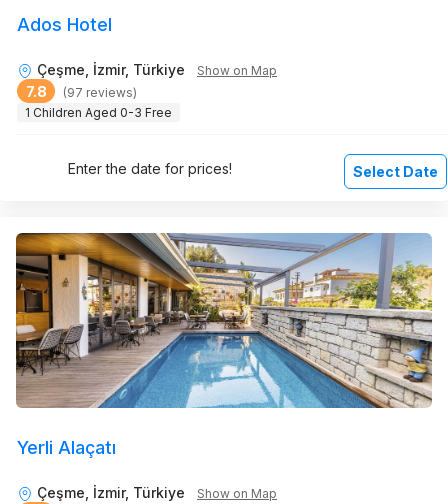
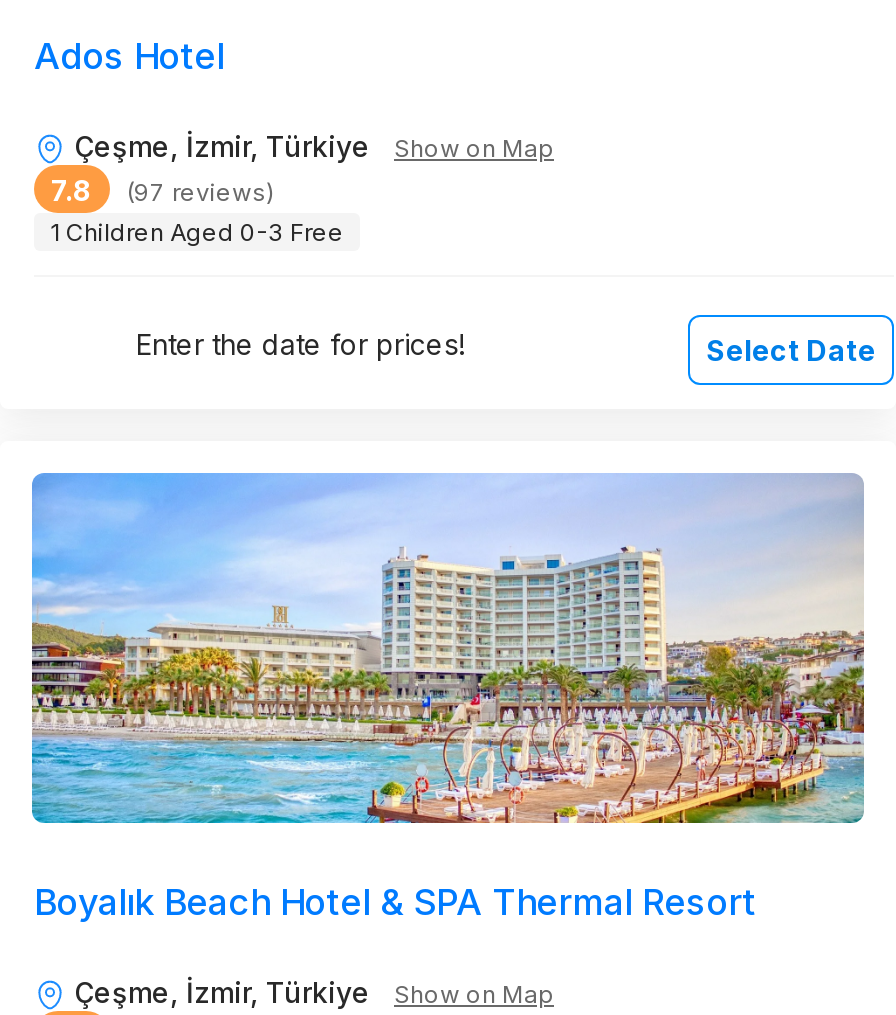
- [image]
- Yerli Alaçatı
+ [image]
+ Boyalık Beach Hotel & SPA Thermal Resort
